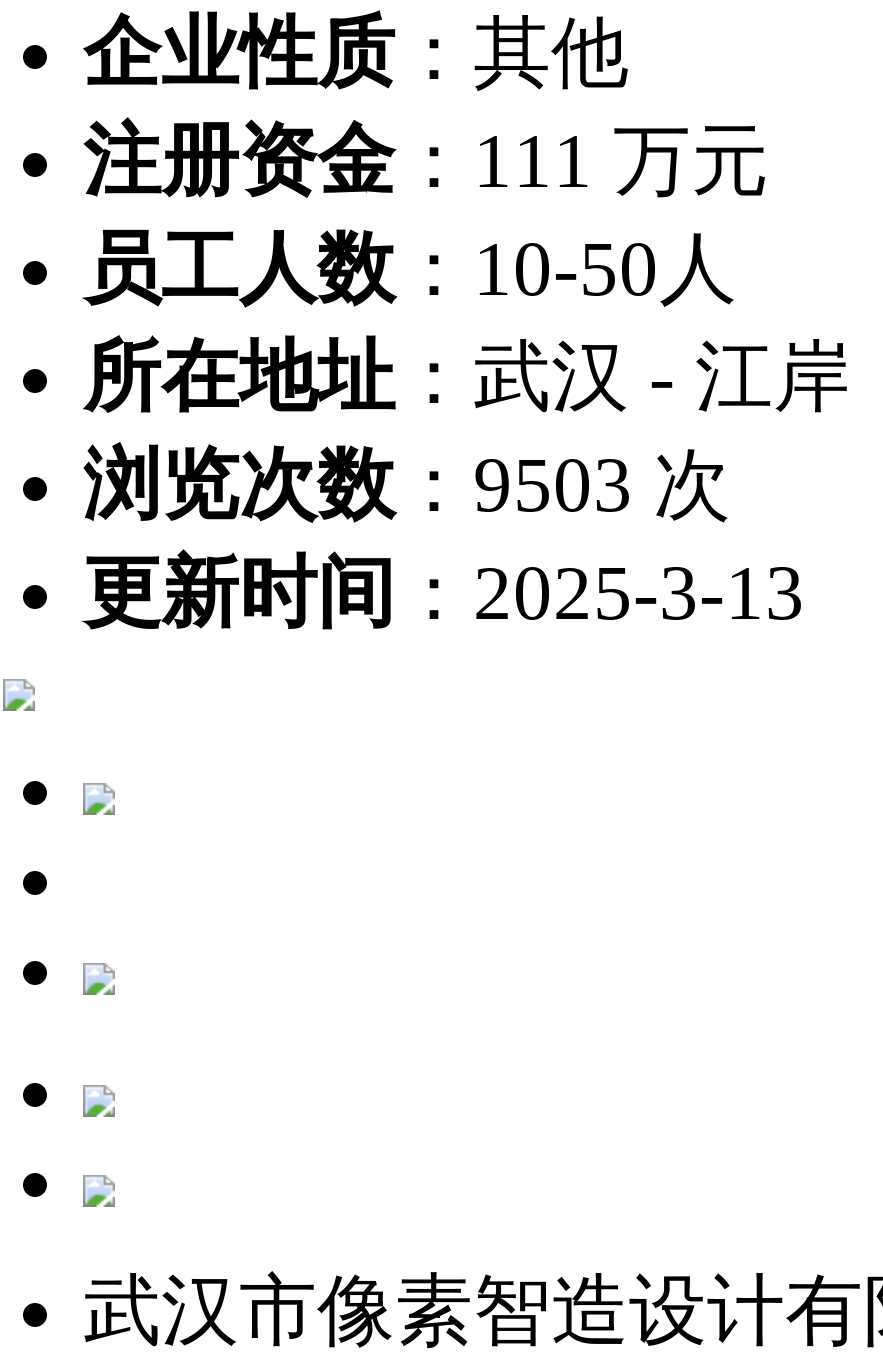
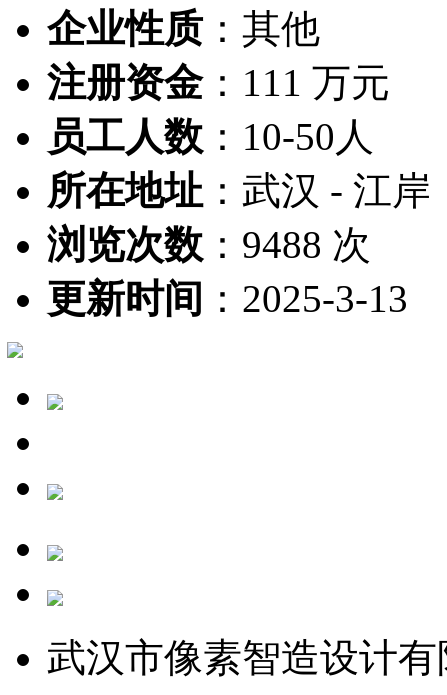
- 浏览次数：9503 次
+ 浏览次数：9488 次
